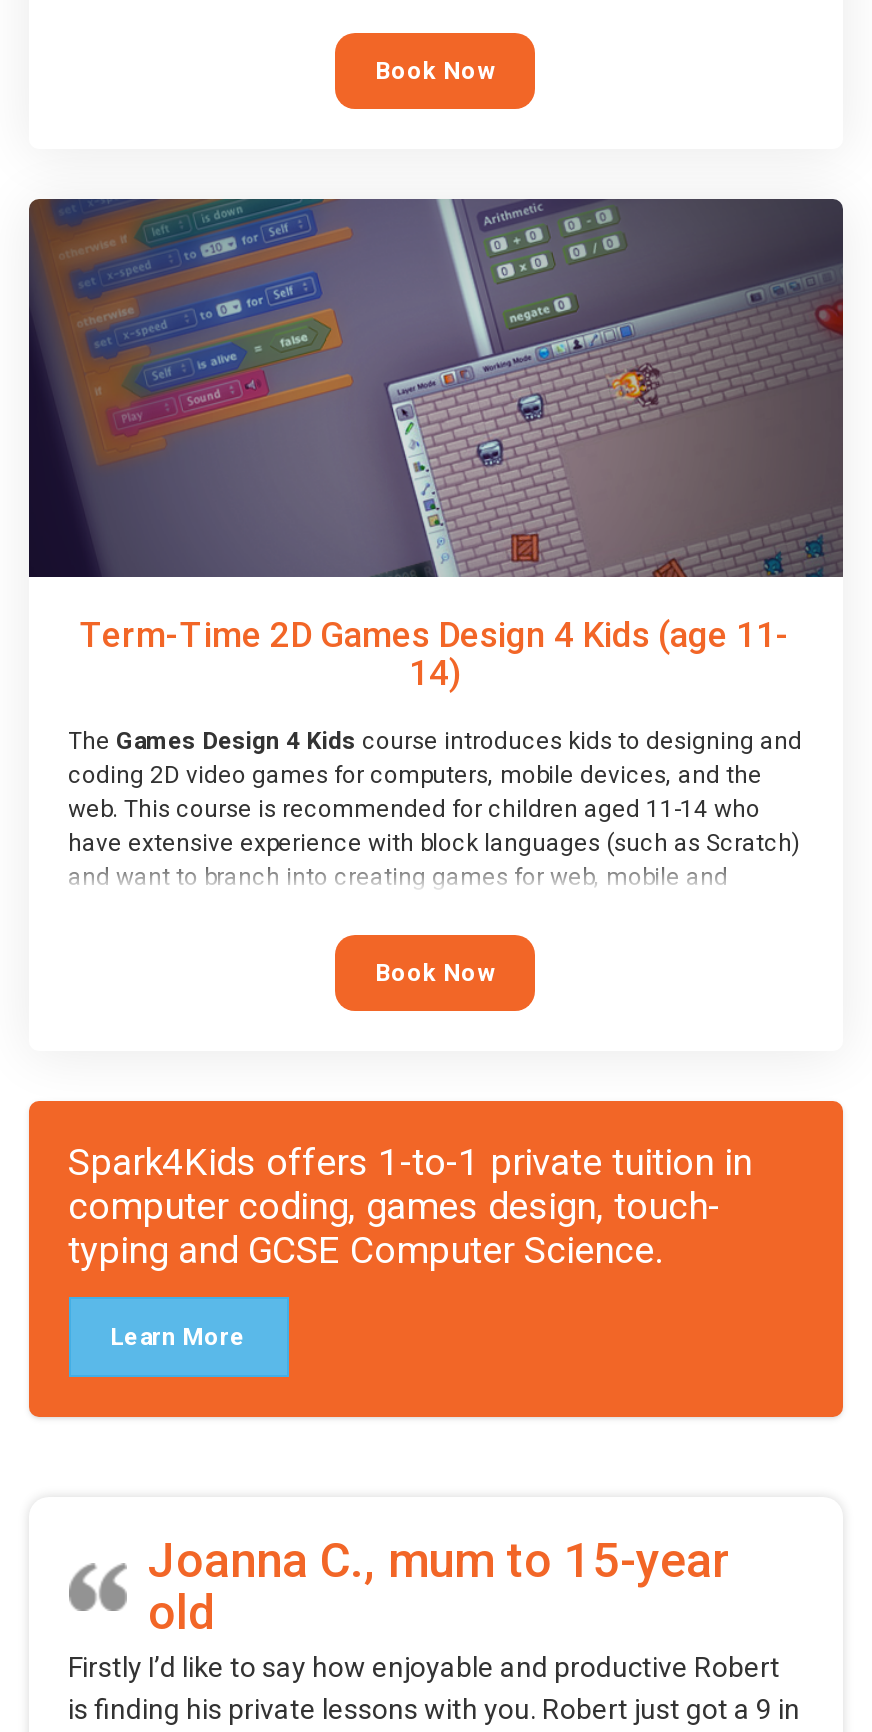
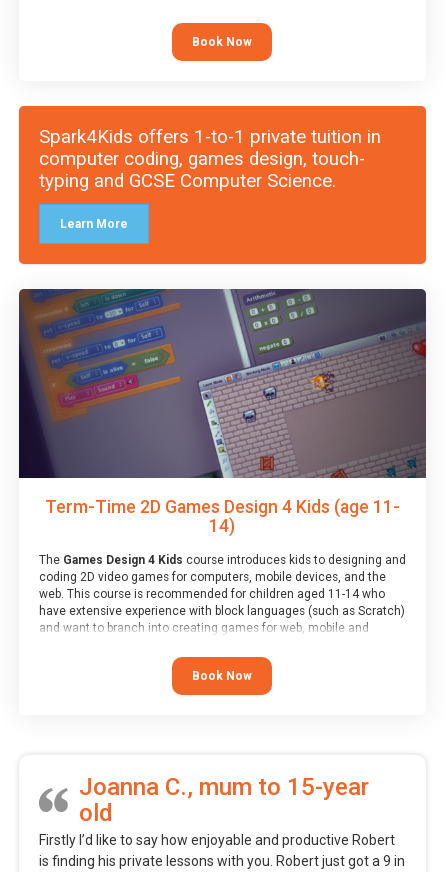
moved down: [image] | Term-Time 2D Games Design 4 Kids (age 11- | 14) | ... | and want to branch into creating games for web, mobile and | Book Now

moved up: [image] | Spark4Kids offers 1-to-1 private tuition in | computer coding, games design, touch- | typing and GCSE Computer Science. | Learn More
